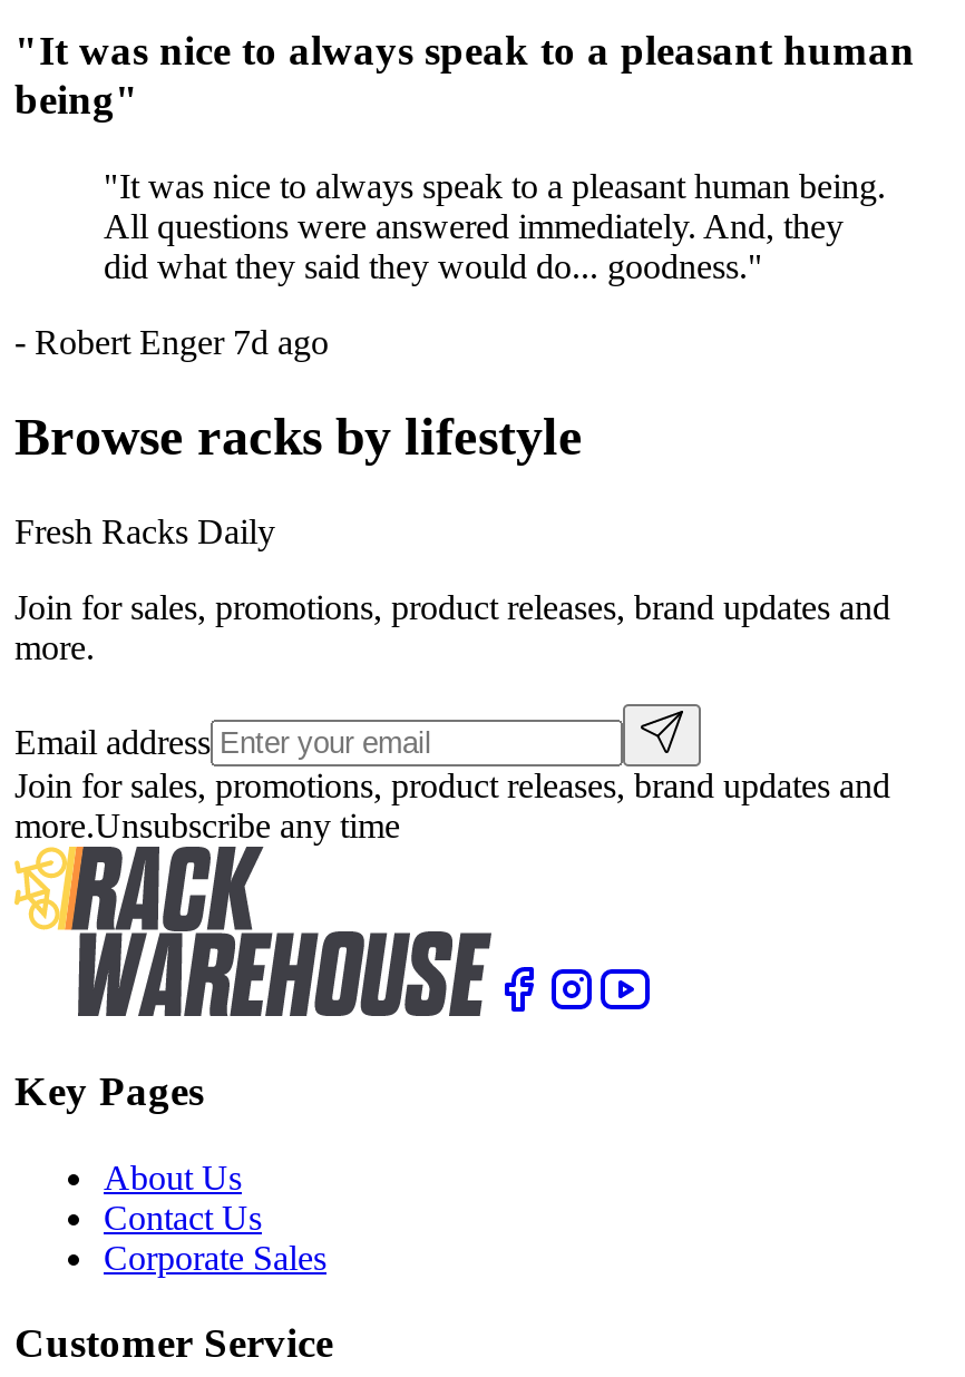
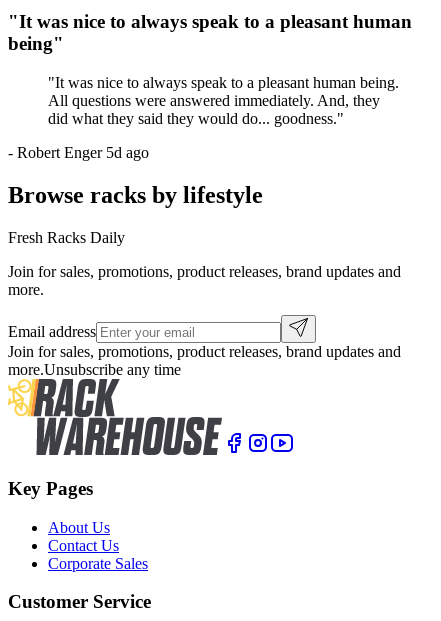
- - Robert Enger 7d ago
+ - Robert Enger 5d ago
